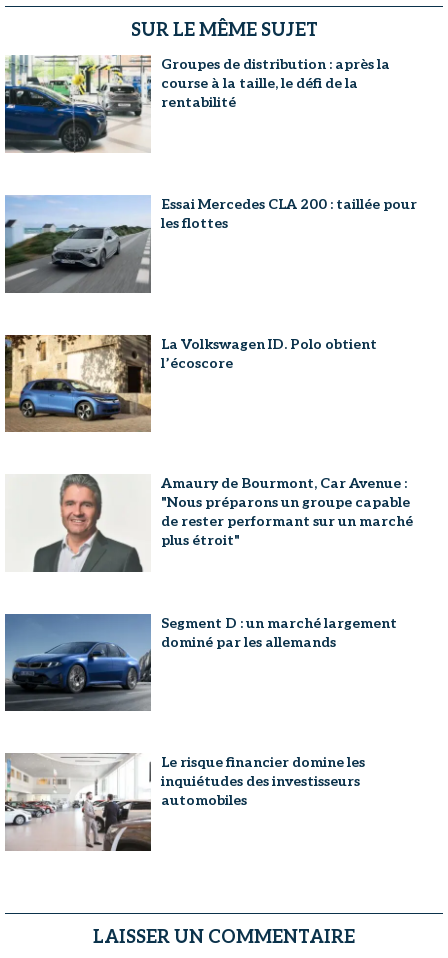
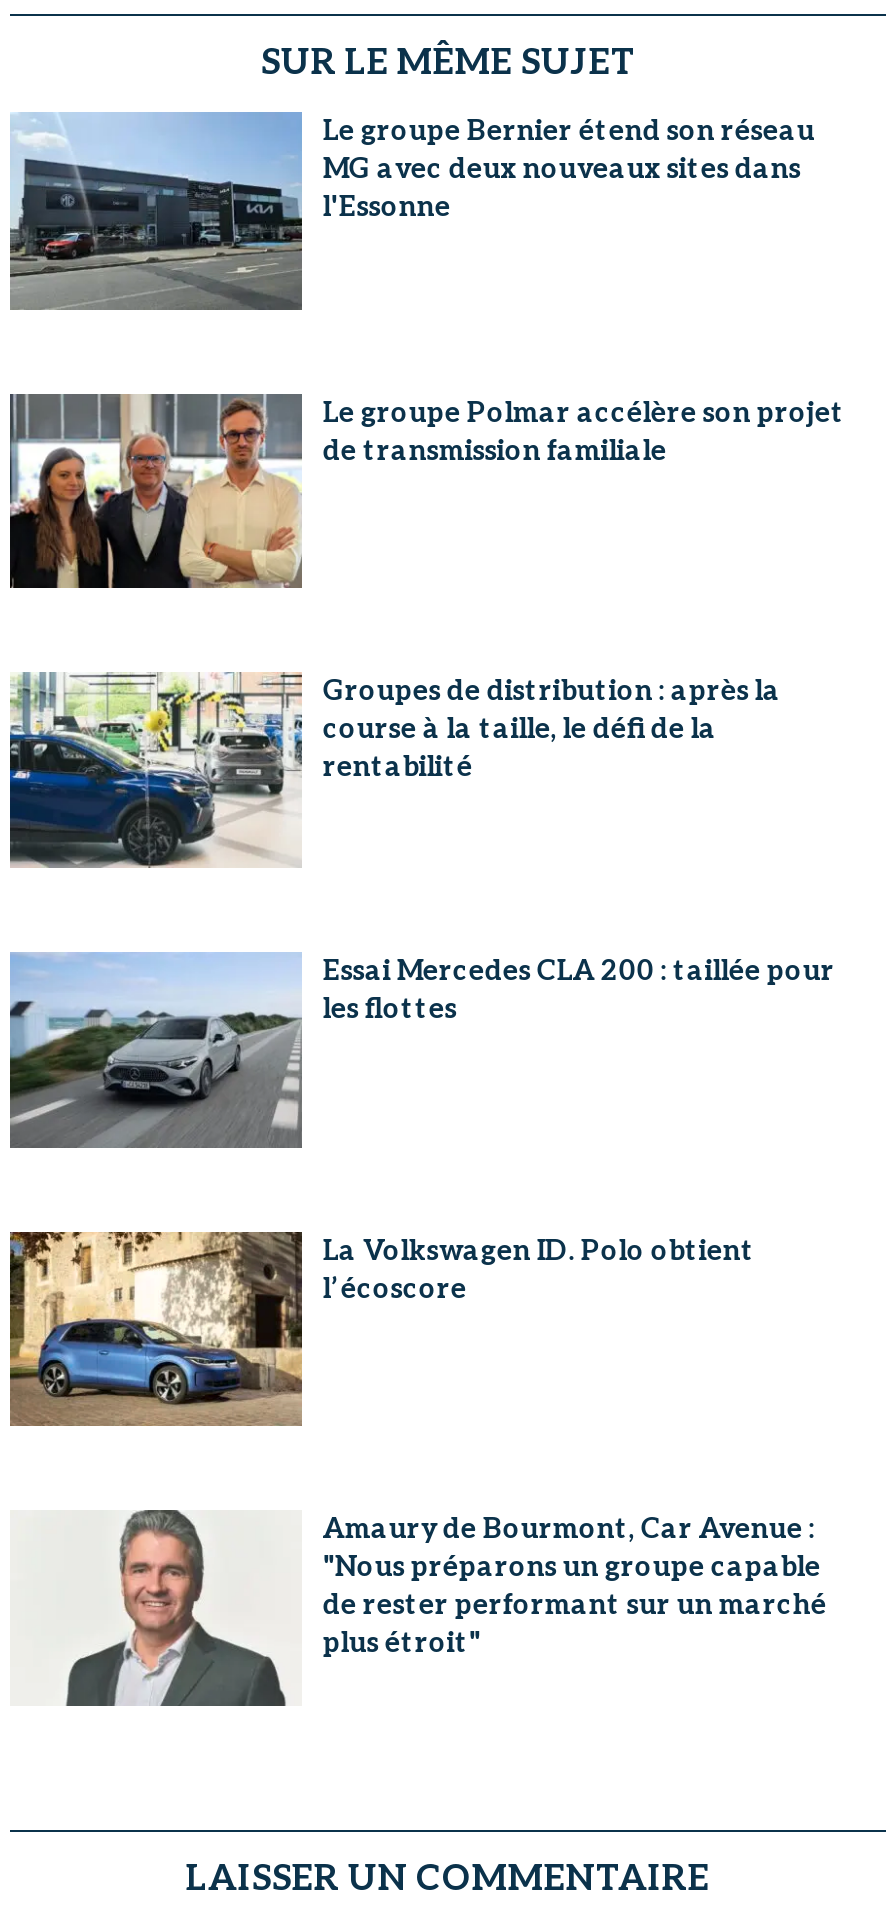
+ [image]
+ Le groupe Bernier étend son réseau
+ MG avec deux nouveaux sites dans
+ l'Essonne

+ [image]
+ Le groupe Polmar accélère son projet
+ de transmission familiale

moved down: [image] | Groupes de distribution : après la | course à la taille, le défi de la | ... | de rester performant sur un marché | plus étroit"

- [image]
- Segment D : un marché largement
- dominé par les allemands

- [image]
- Le risque financier domine les
- inquiétudes des investisseurs
- automobiles
